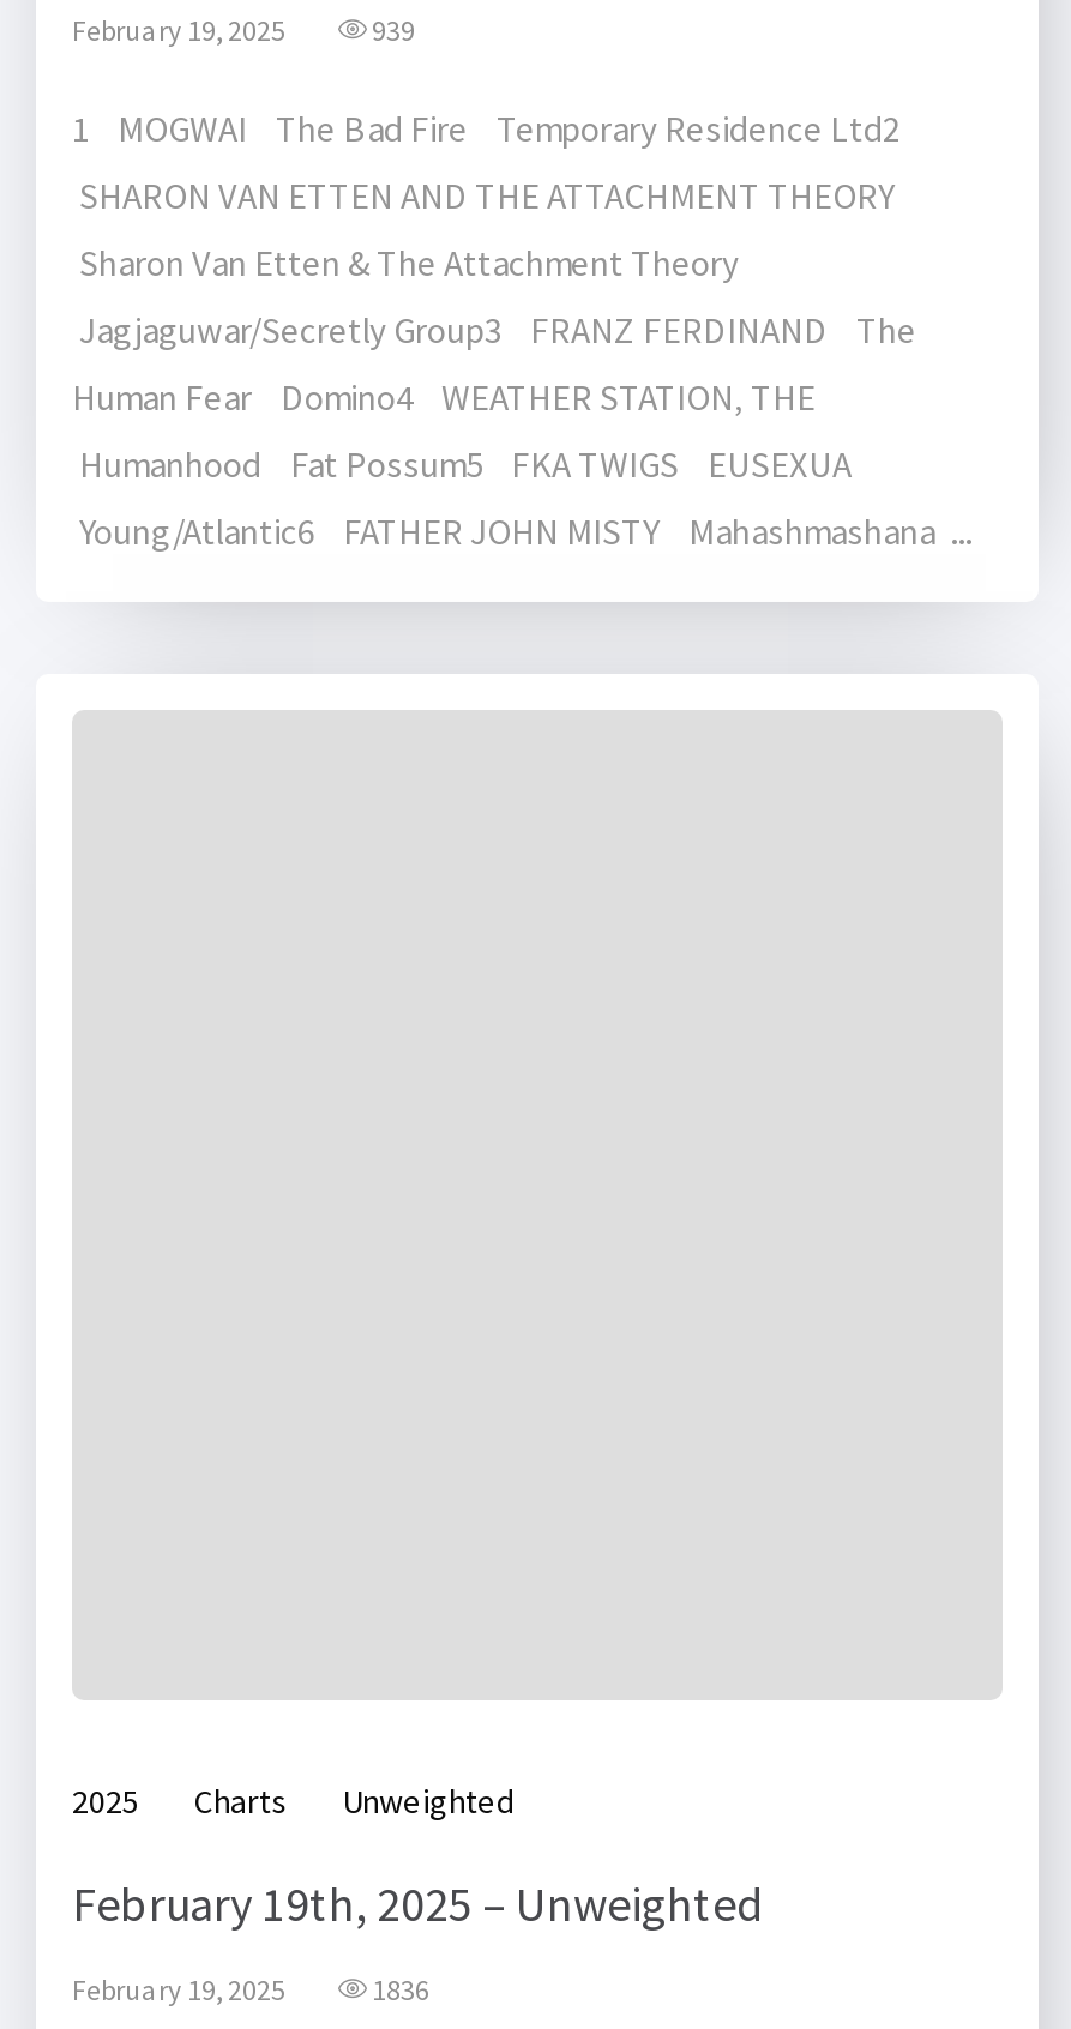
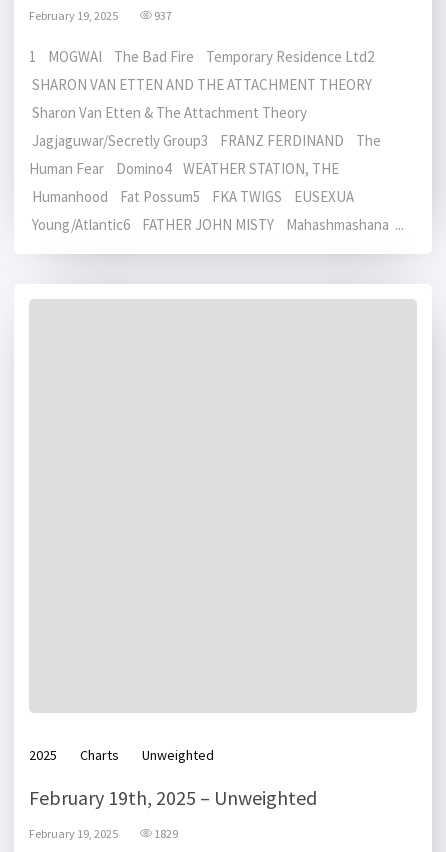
- 939
+ 937

- 1836
+ 1829
